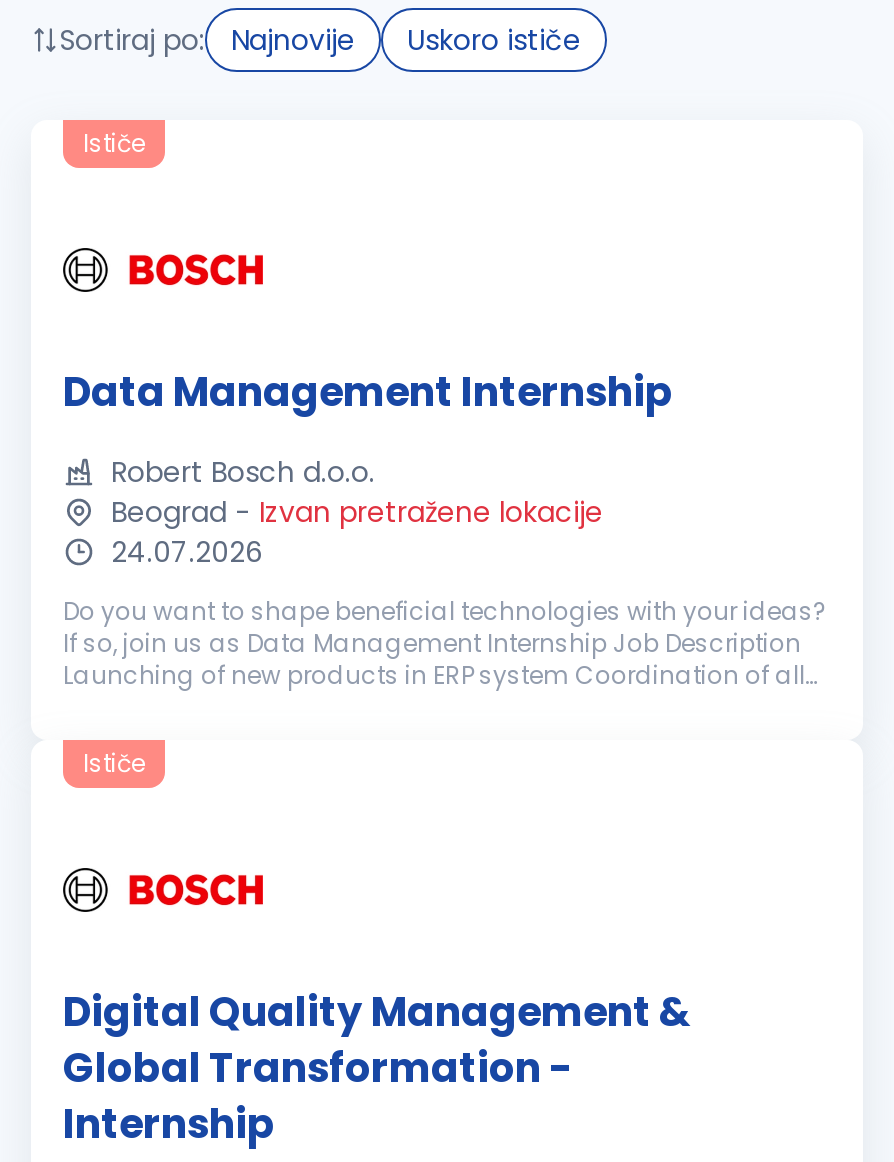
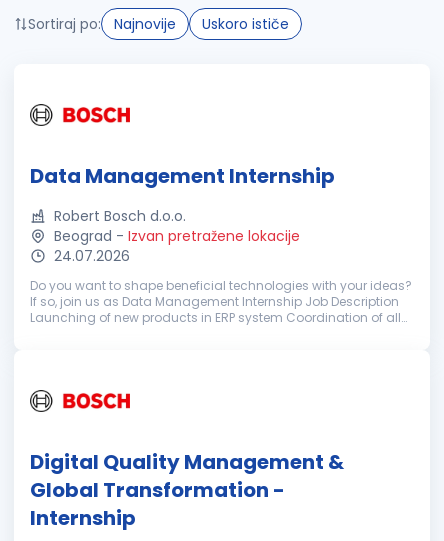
- Ističe

- Ističe
